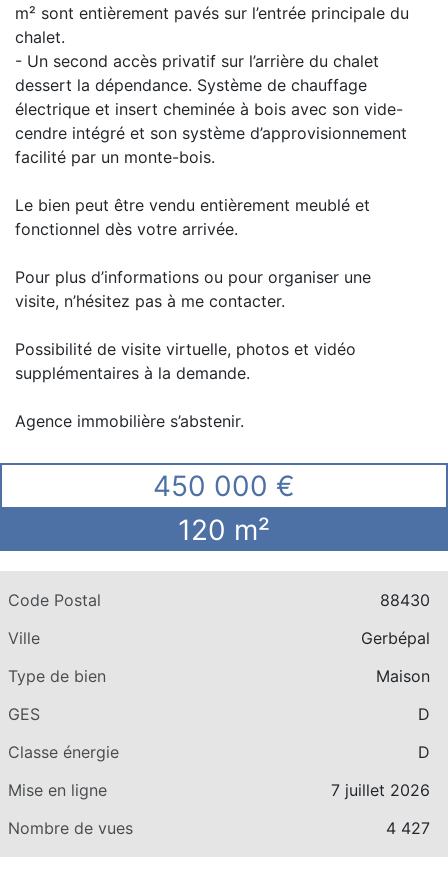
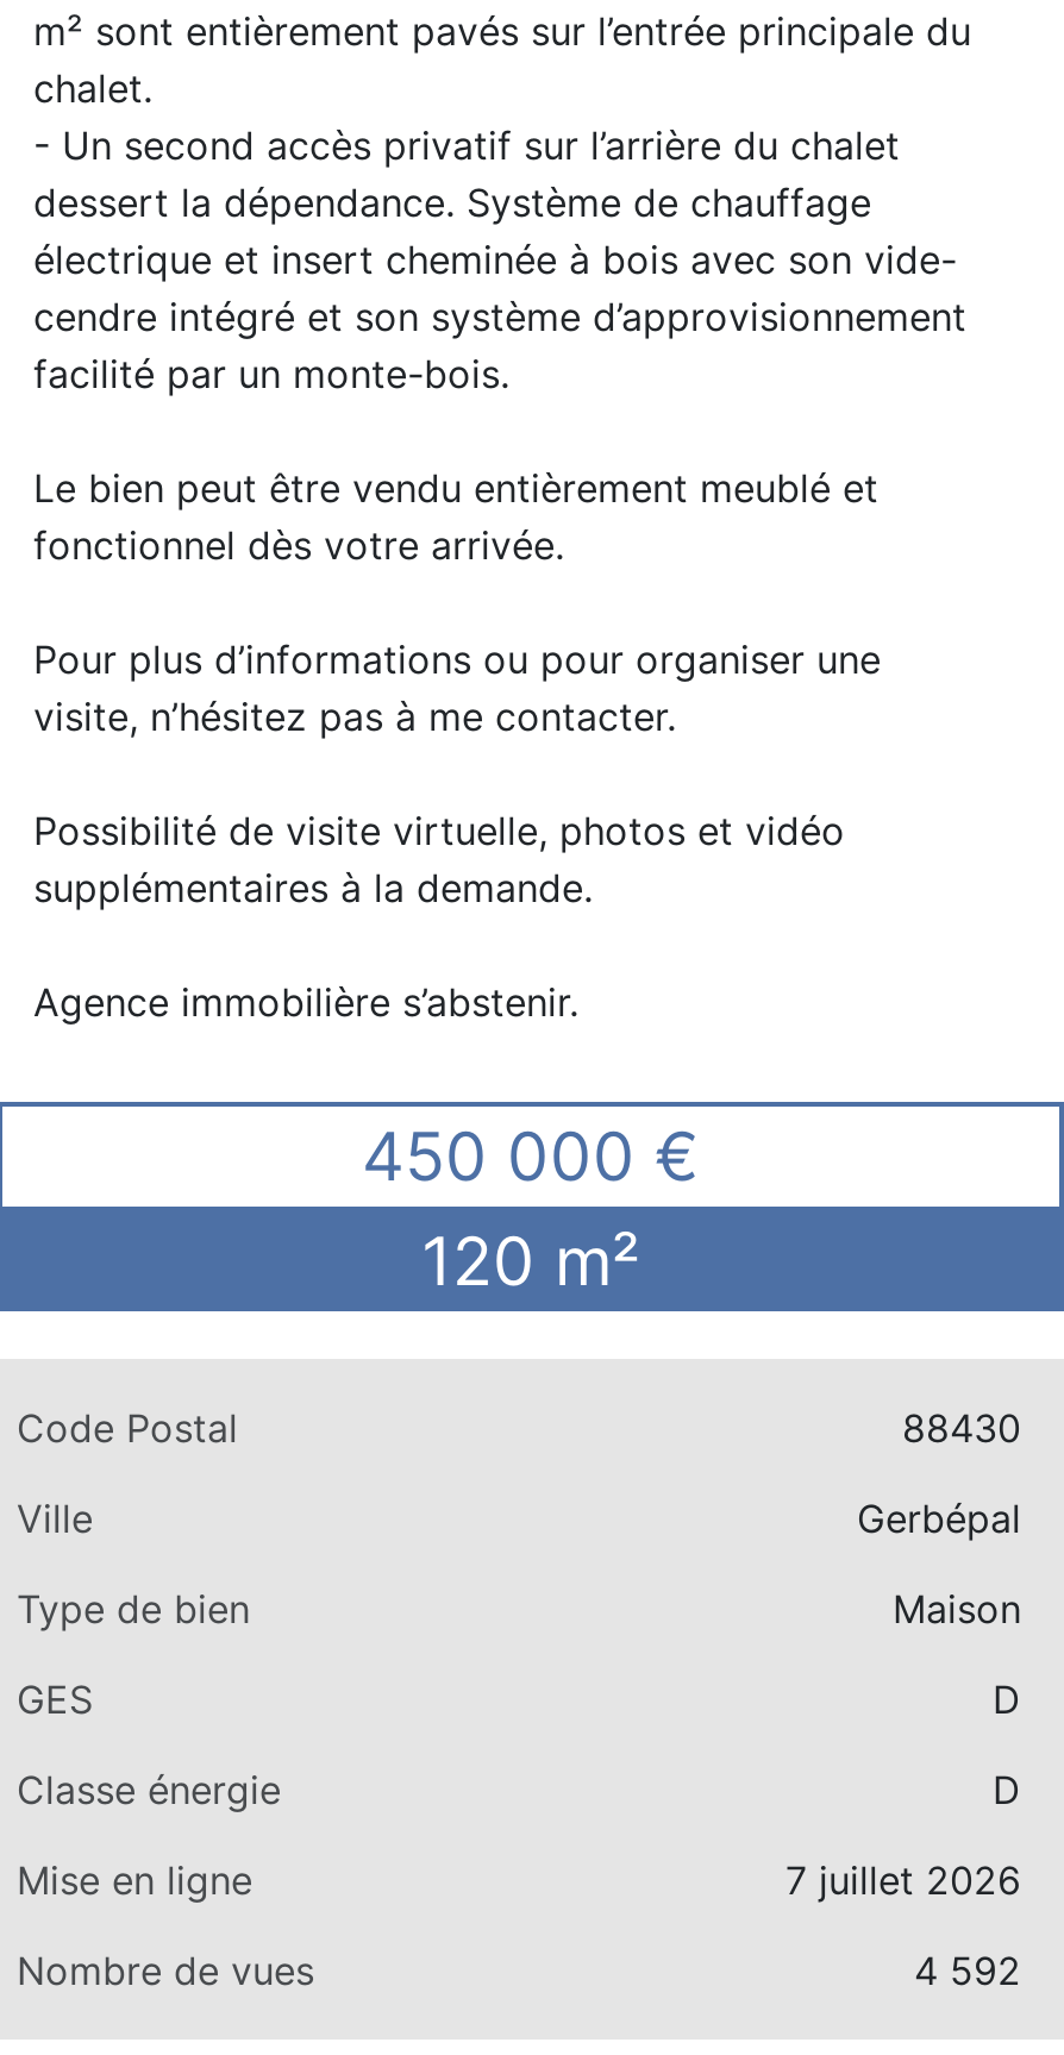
- 4 427
+ 4 592
